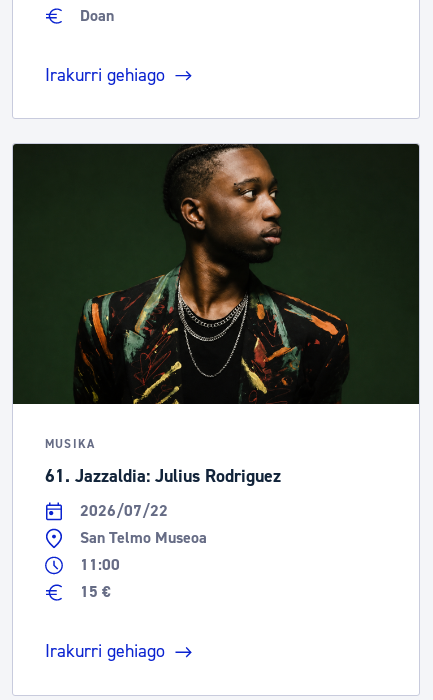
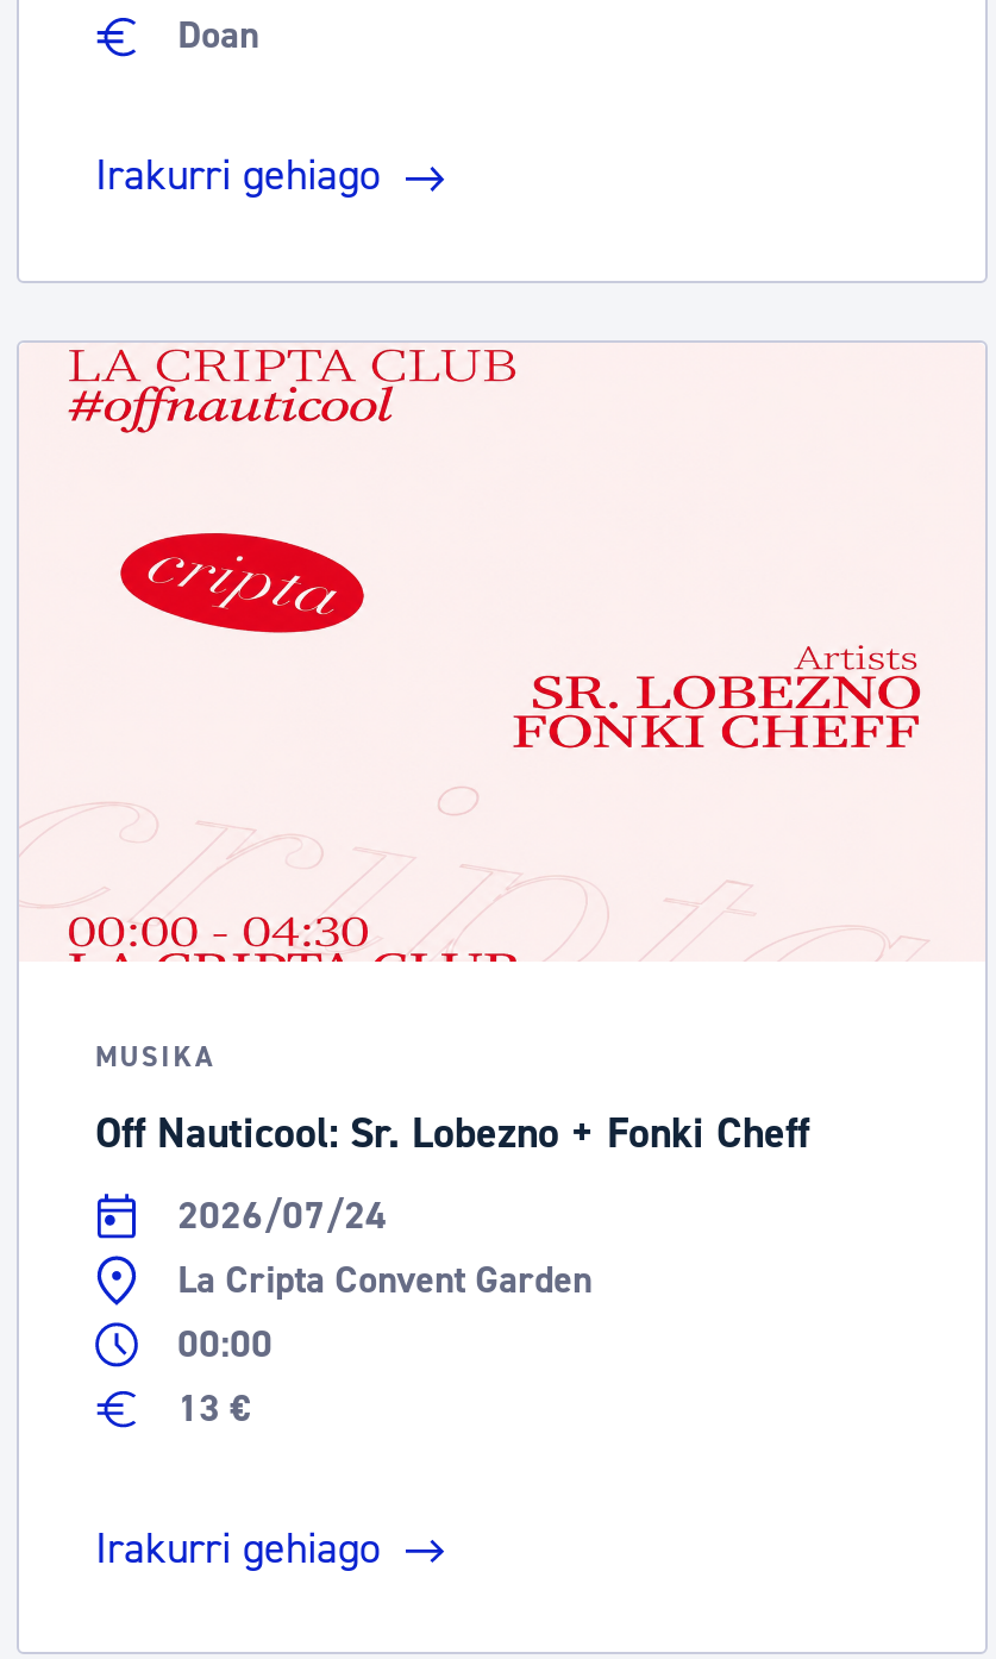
- [image]
+ [image]

- 61. Jazzaldia: Julius Rodriguez
+ Off Nauticool: Sr. Lobezno + Fonki Cheff

- 2026/07/22
- San Telmo Museoa
- 11:00
- 15 €
+ 2026/07/24
+ La Cripta Convent Garden
+ 00:00
+ 13 €
